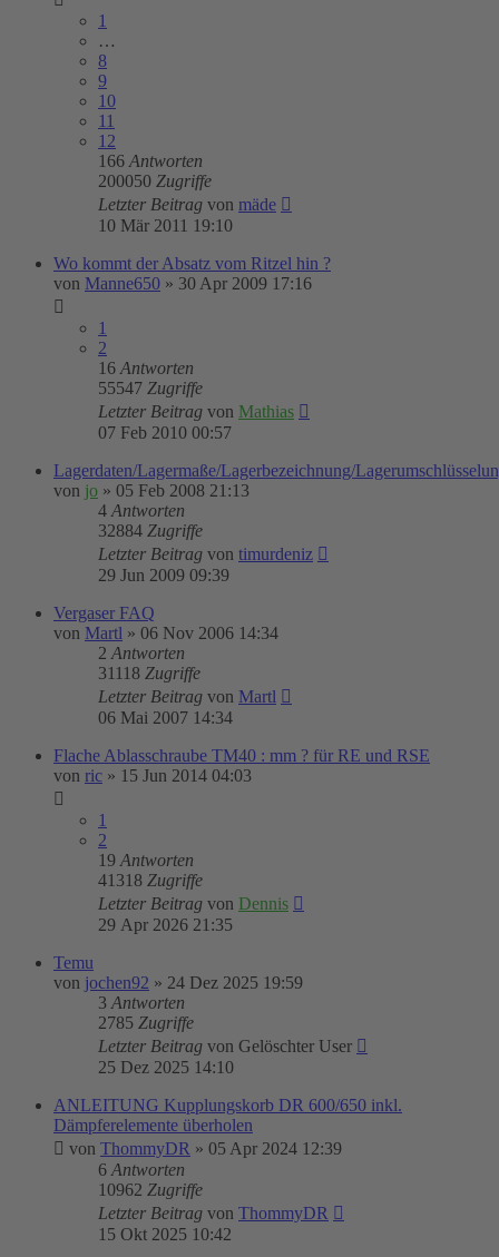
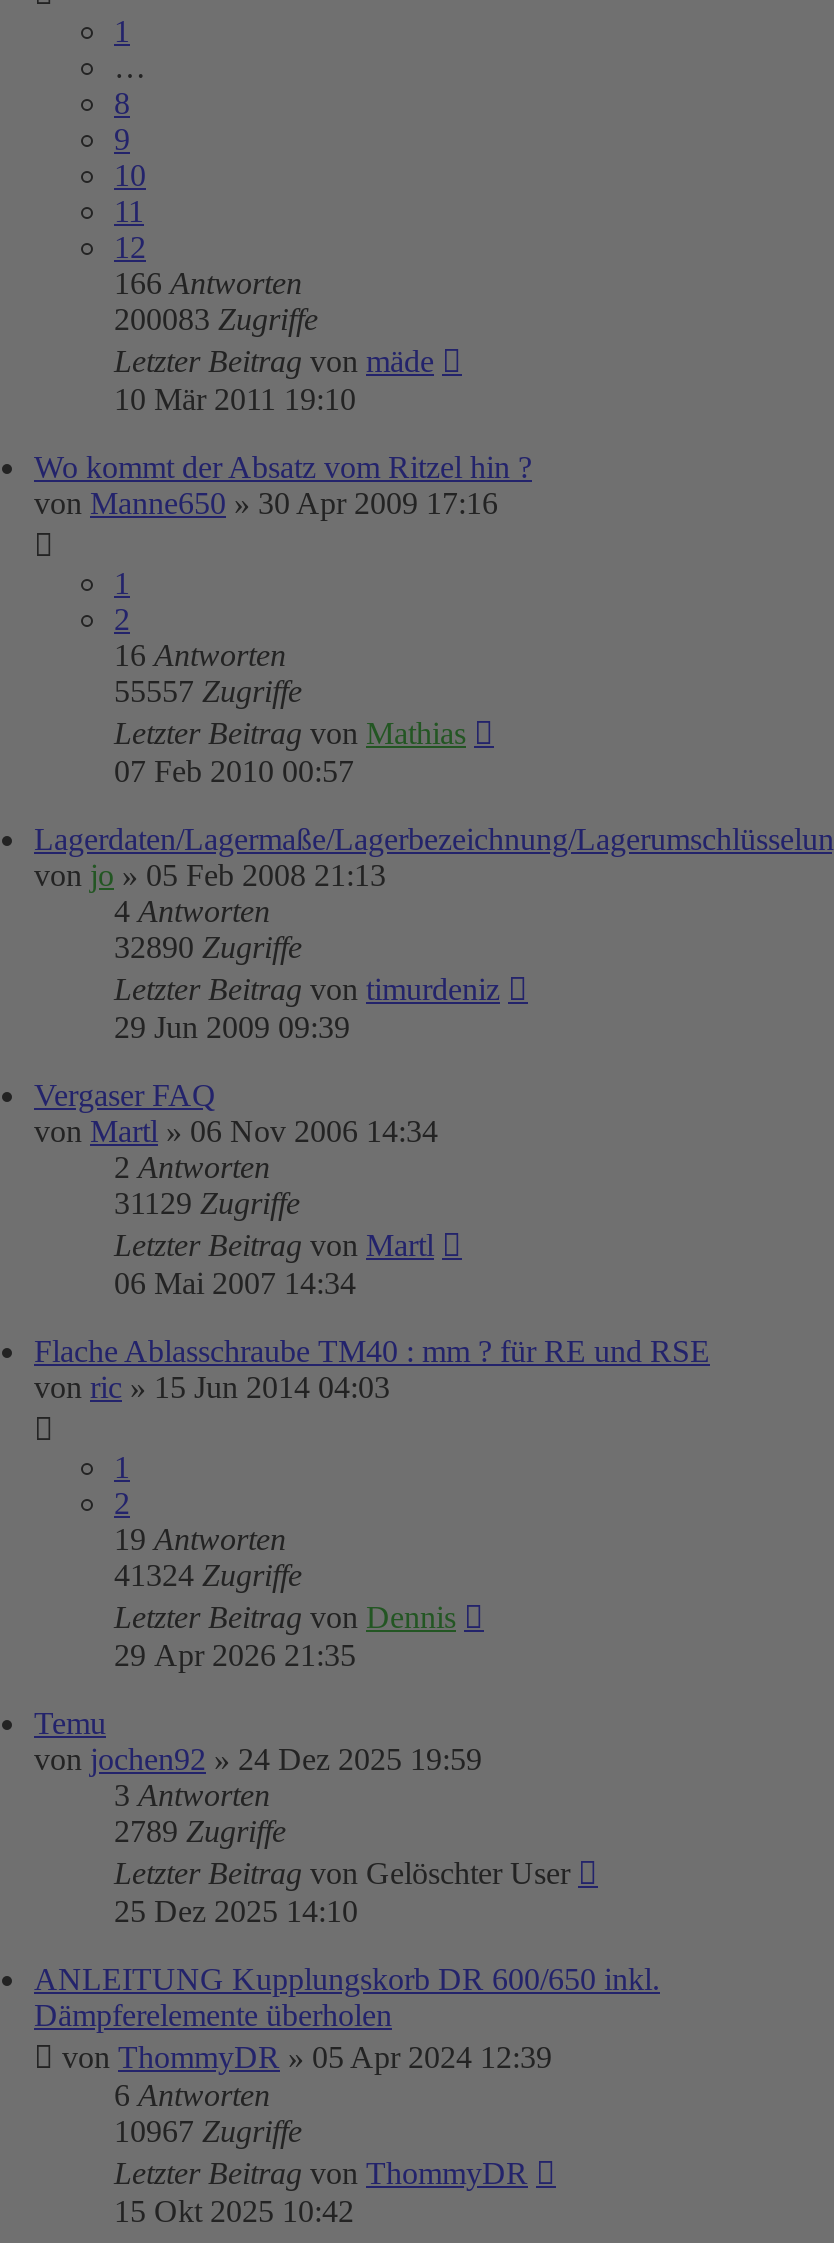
- 200050 Zugriffe
+ 200083 Zugriffe

- 55547 Zugriffe
+ 55557 Zugriffe

- 32884 Zugriffe
+ 32890 Zugriffe

- 31118 Zugriffe
+ 31129 Zugriffe

- 41318 Zugriffe
+ 41324 Zugriffe

- 2785 Zugriffe
+ 2789 Zugriffe

- 10962 Zugriffe
+ 10967 Zugriffe
